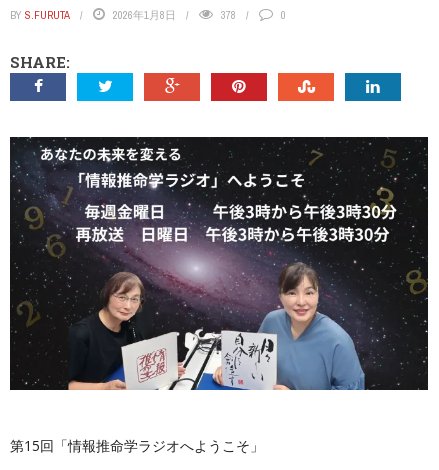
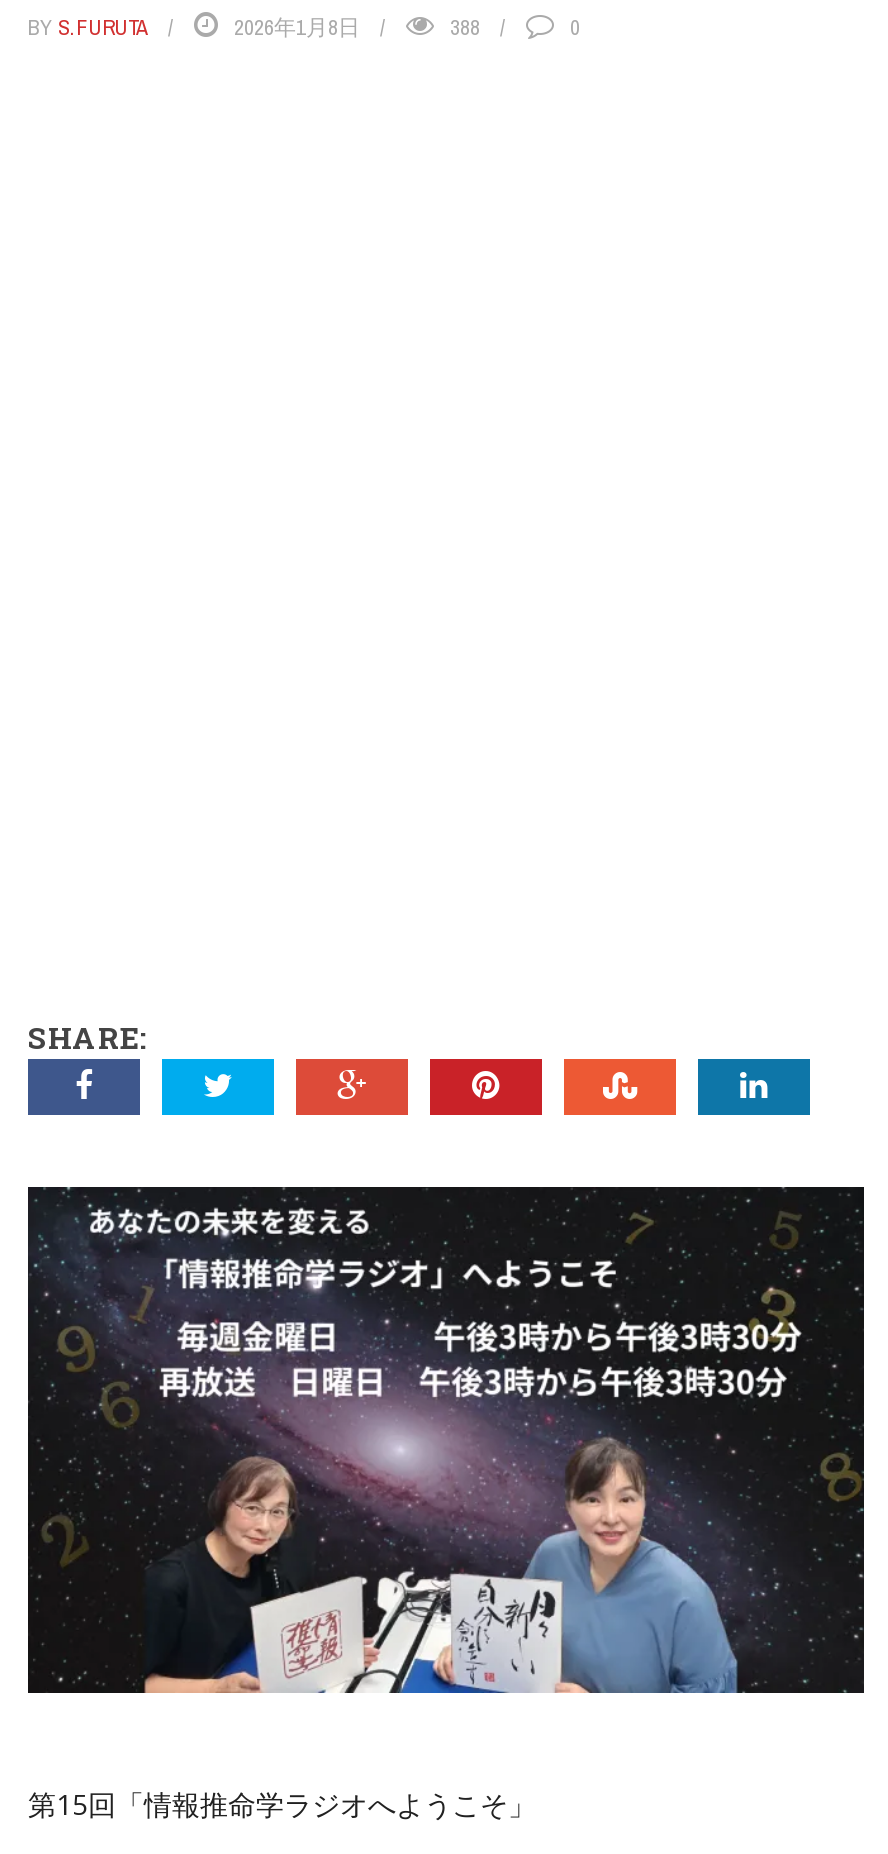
- 378
+ 388
